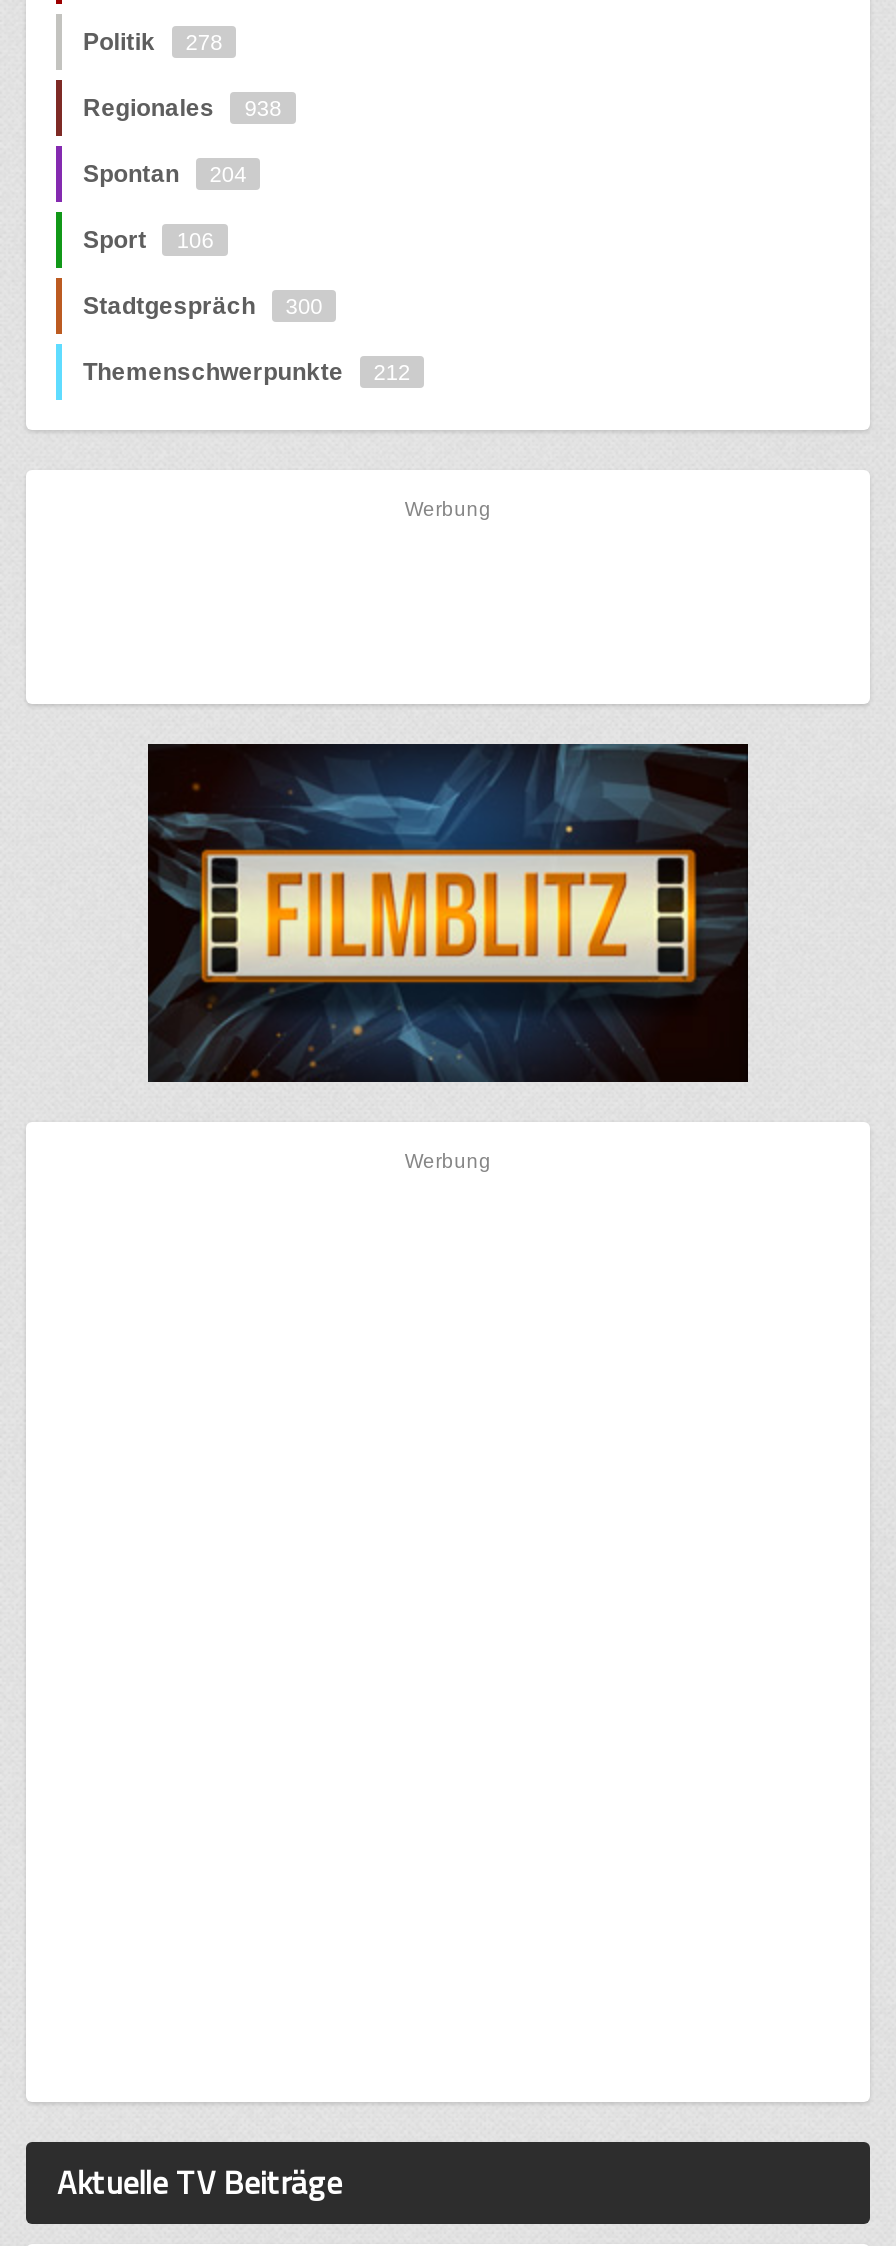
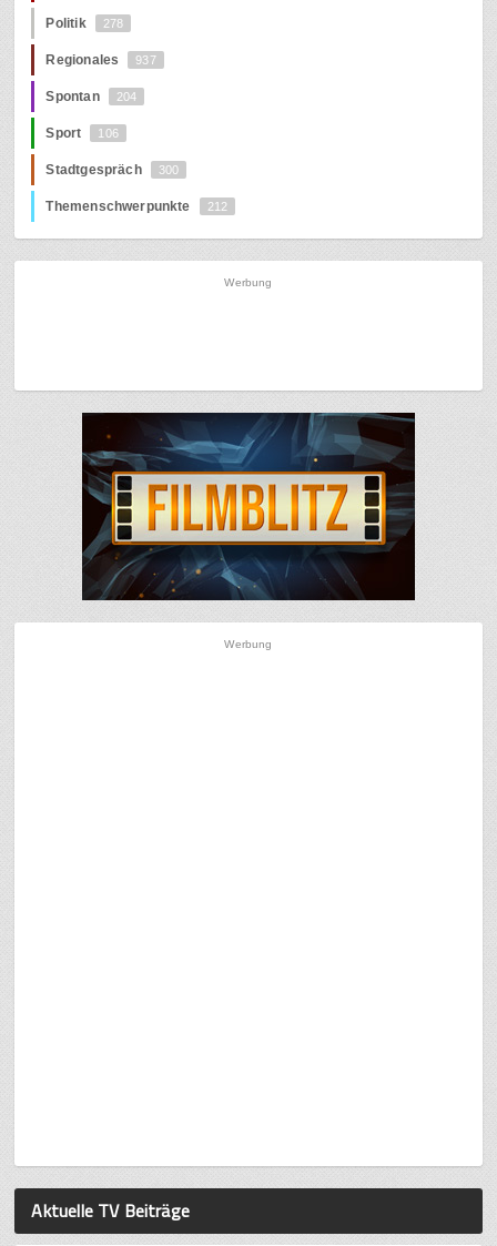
- Regionales 938
+ Regionales 937
